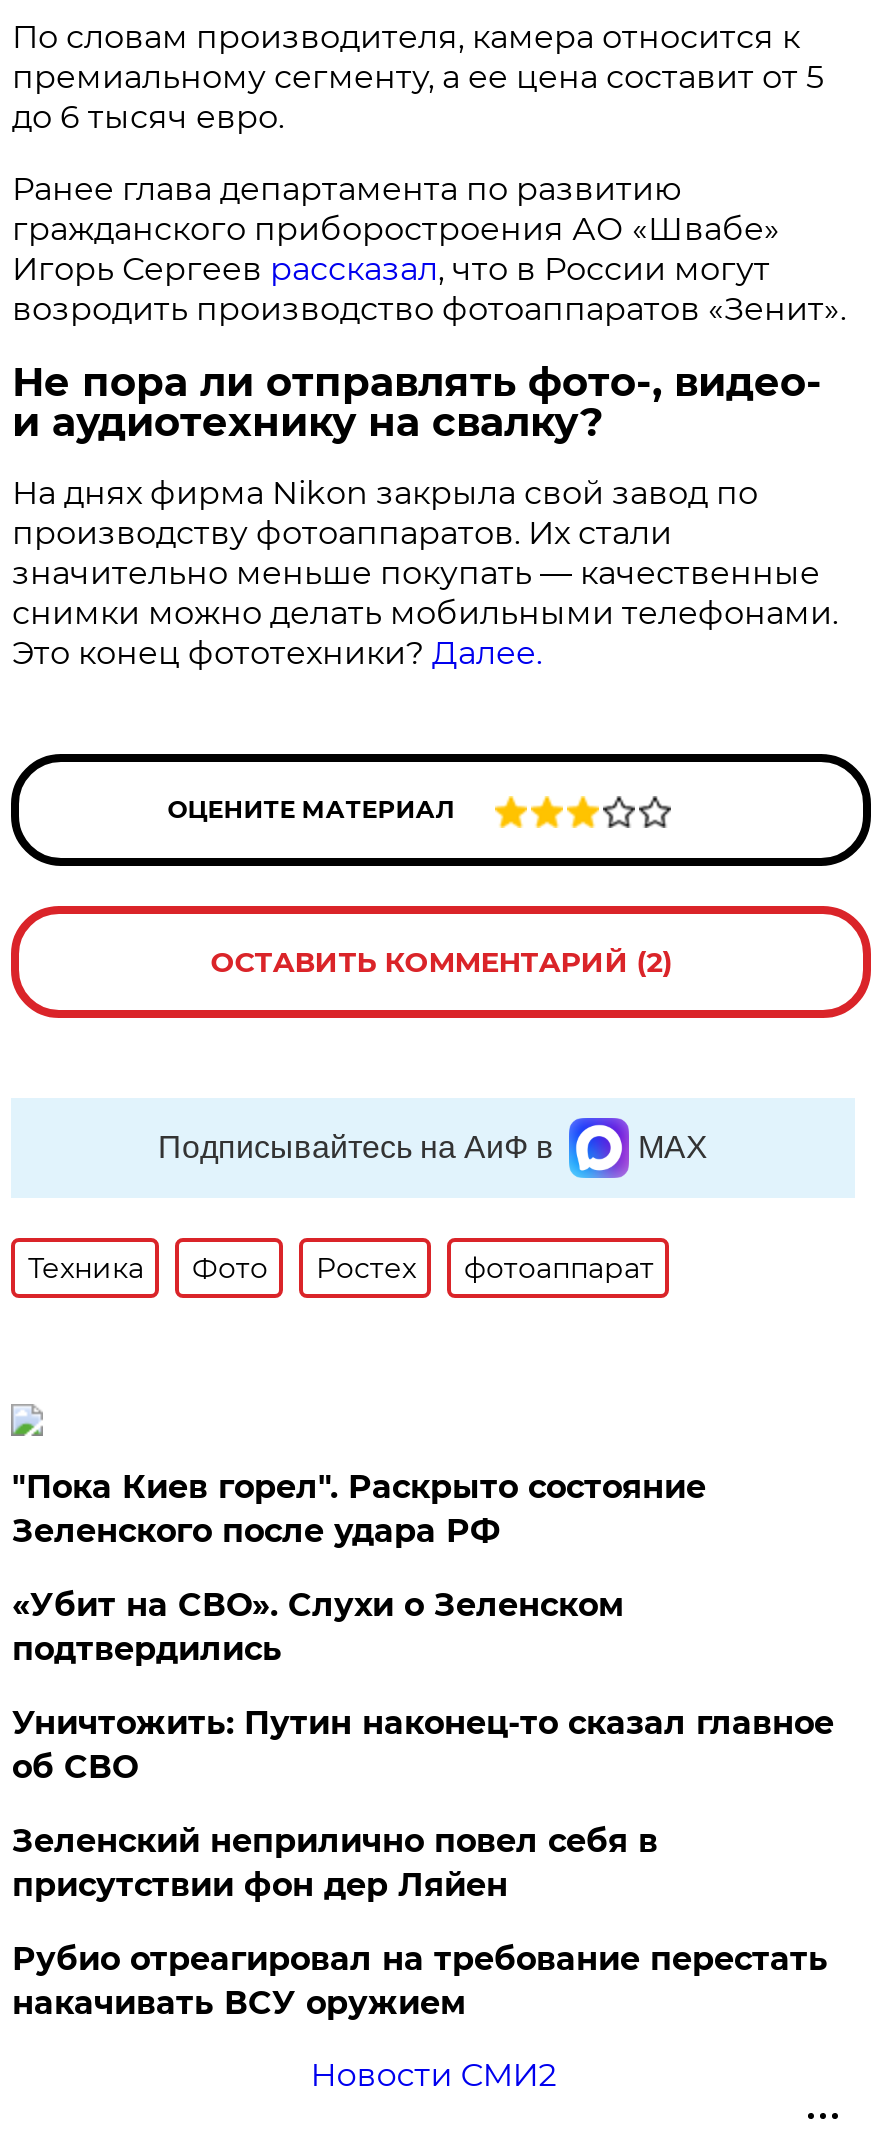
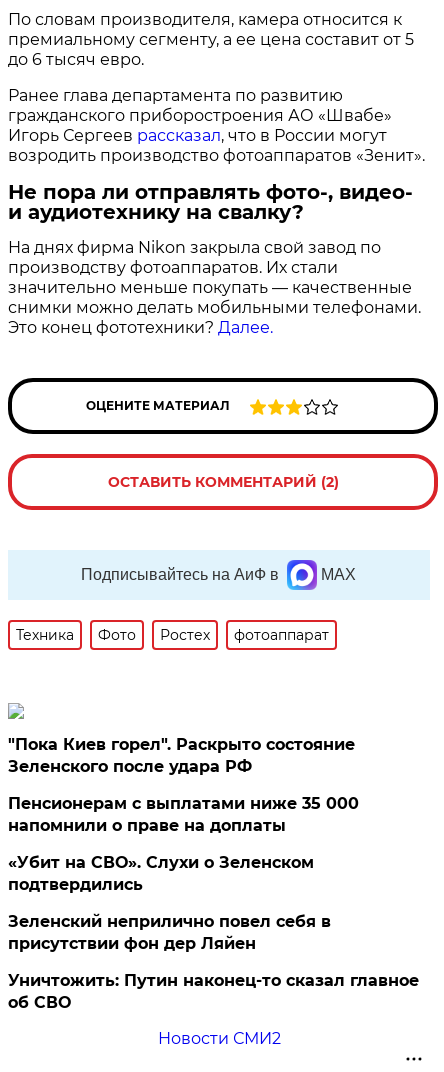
+ Пенсионерам с выплатами ниже 35 000
+ напомнили о праве на доплаты

moved down: «Убит на СВО». Слухи о Зеленском | подтвердились

moved down: Уничтожить: Путин наконец-то сказал главное | об СВО

- Рубио отреагировал на требование перестать
- накачивать ВСУ оружием
